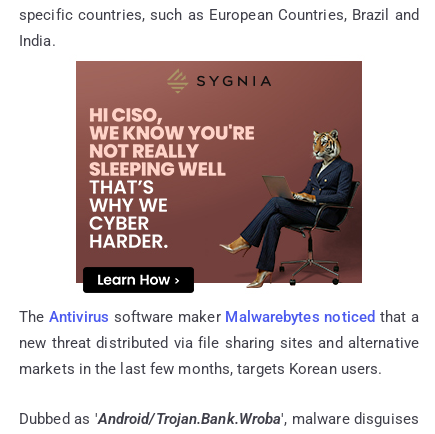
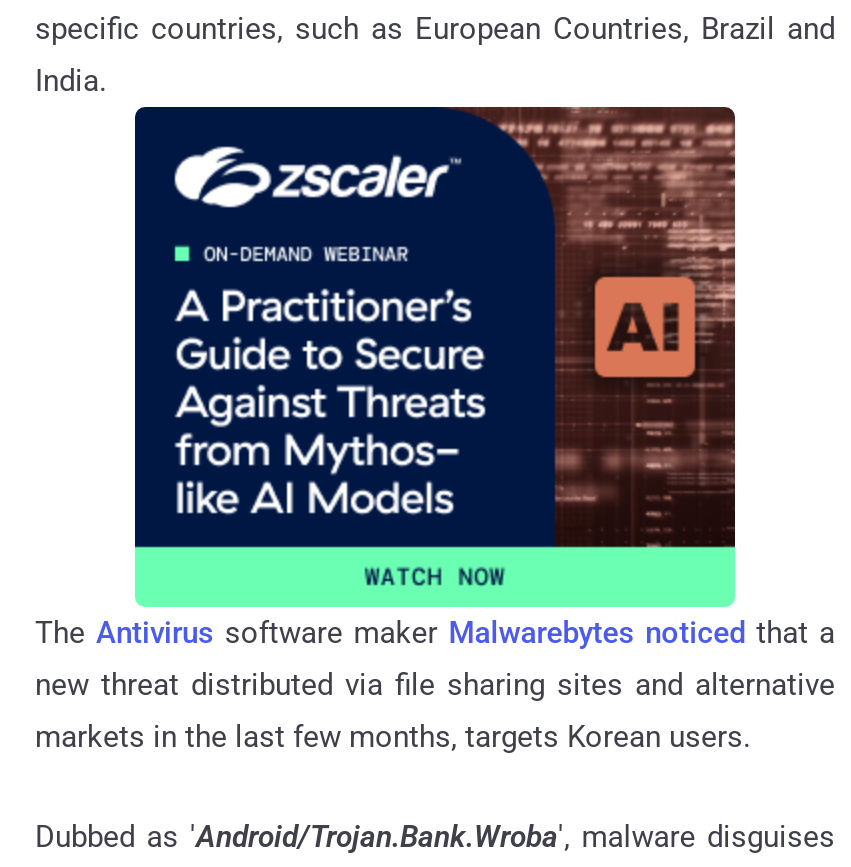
- [image]
+ [image]
